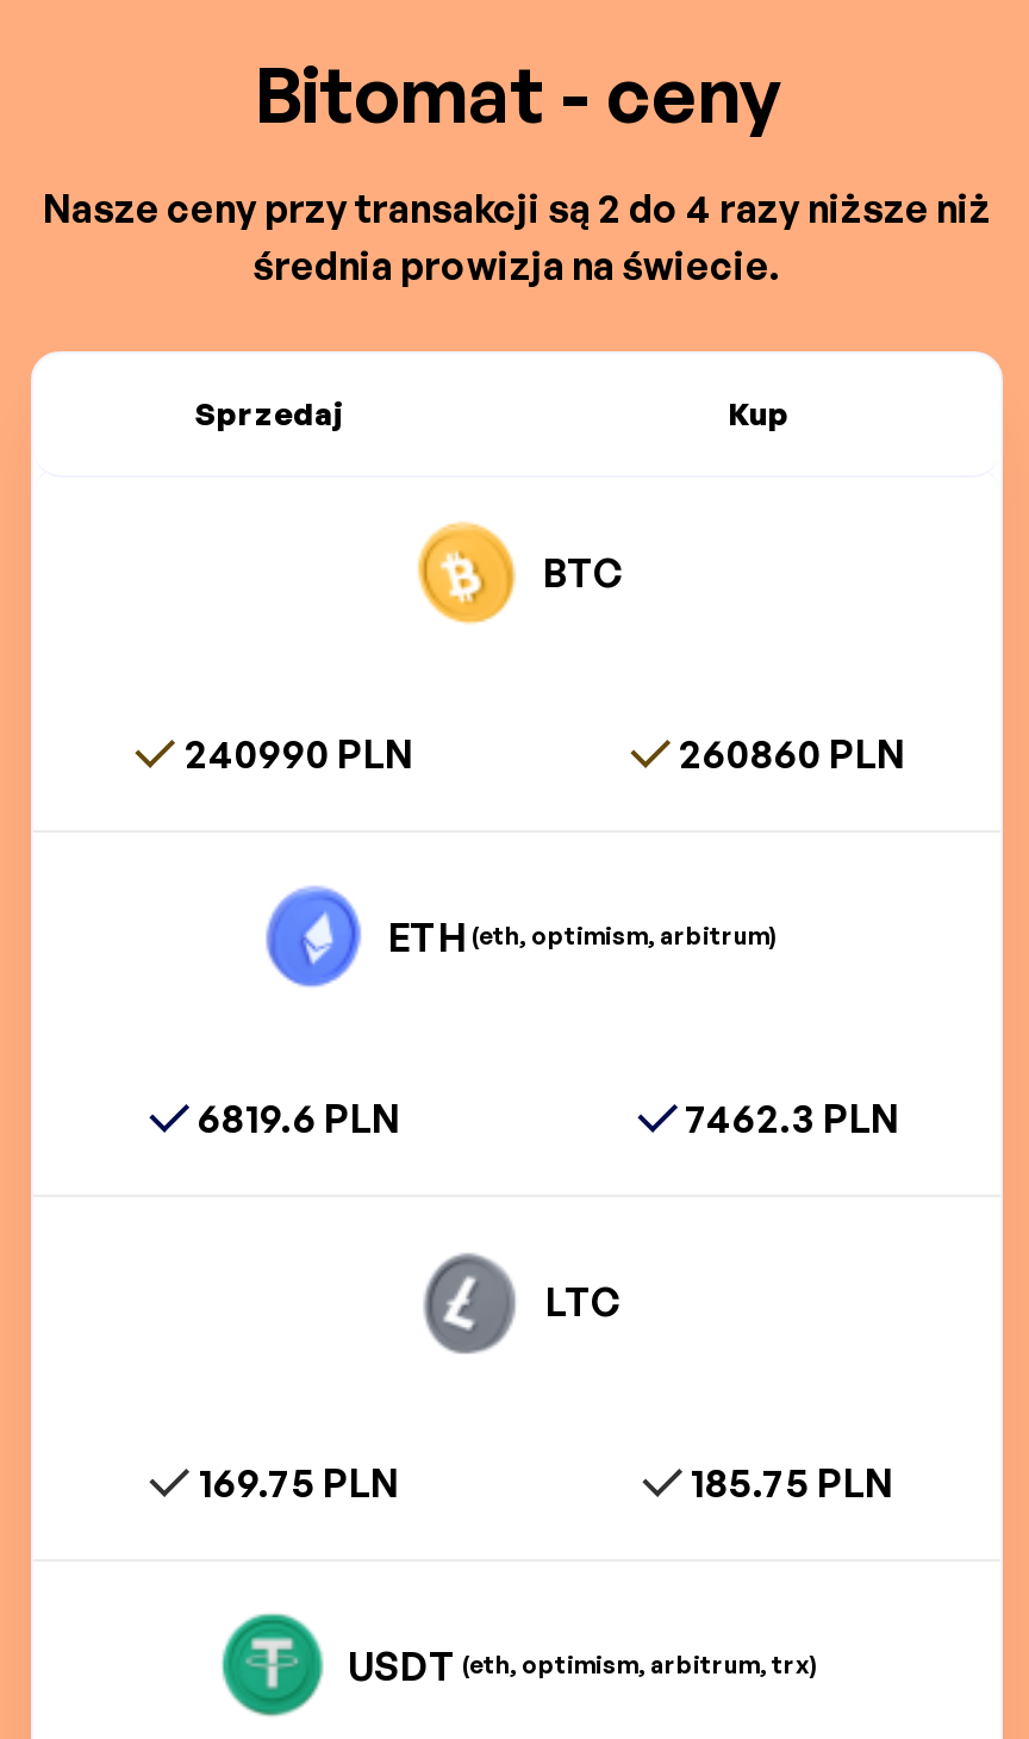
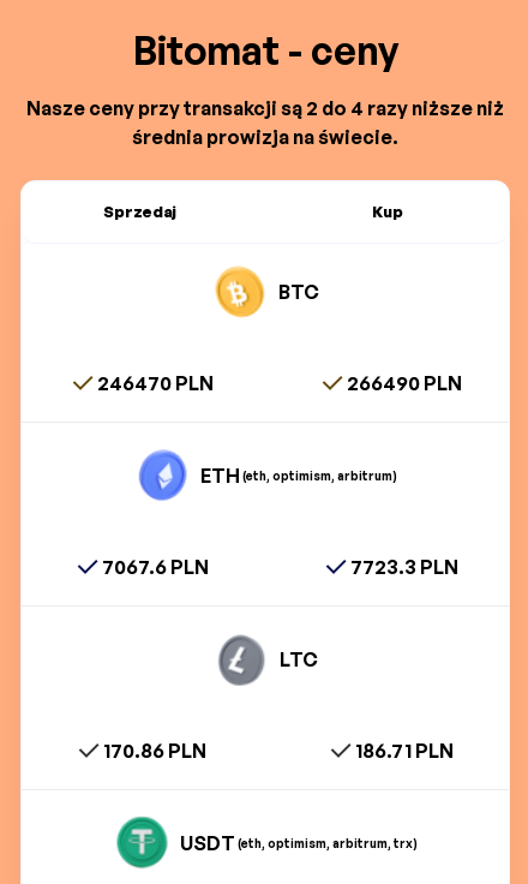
- 240990 PLN
+ 246470 PLN

- 260860 PLN
+ 266490 PLN

- 6819.6 PLN
+ 7067.6 PLN

- 7462.3 PLN
+ 7723.3 PLN

- 169.75 PLN
+ 170.86 PLN

- 185.75 PLN
+ 186.71 PLN
